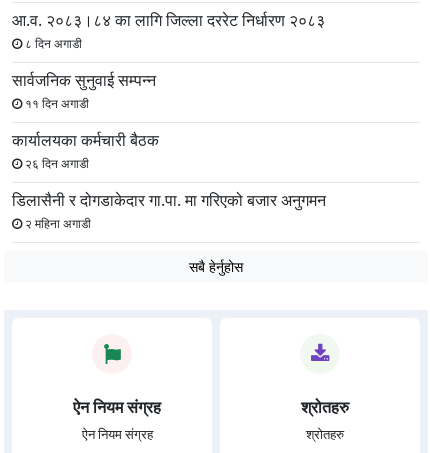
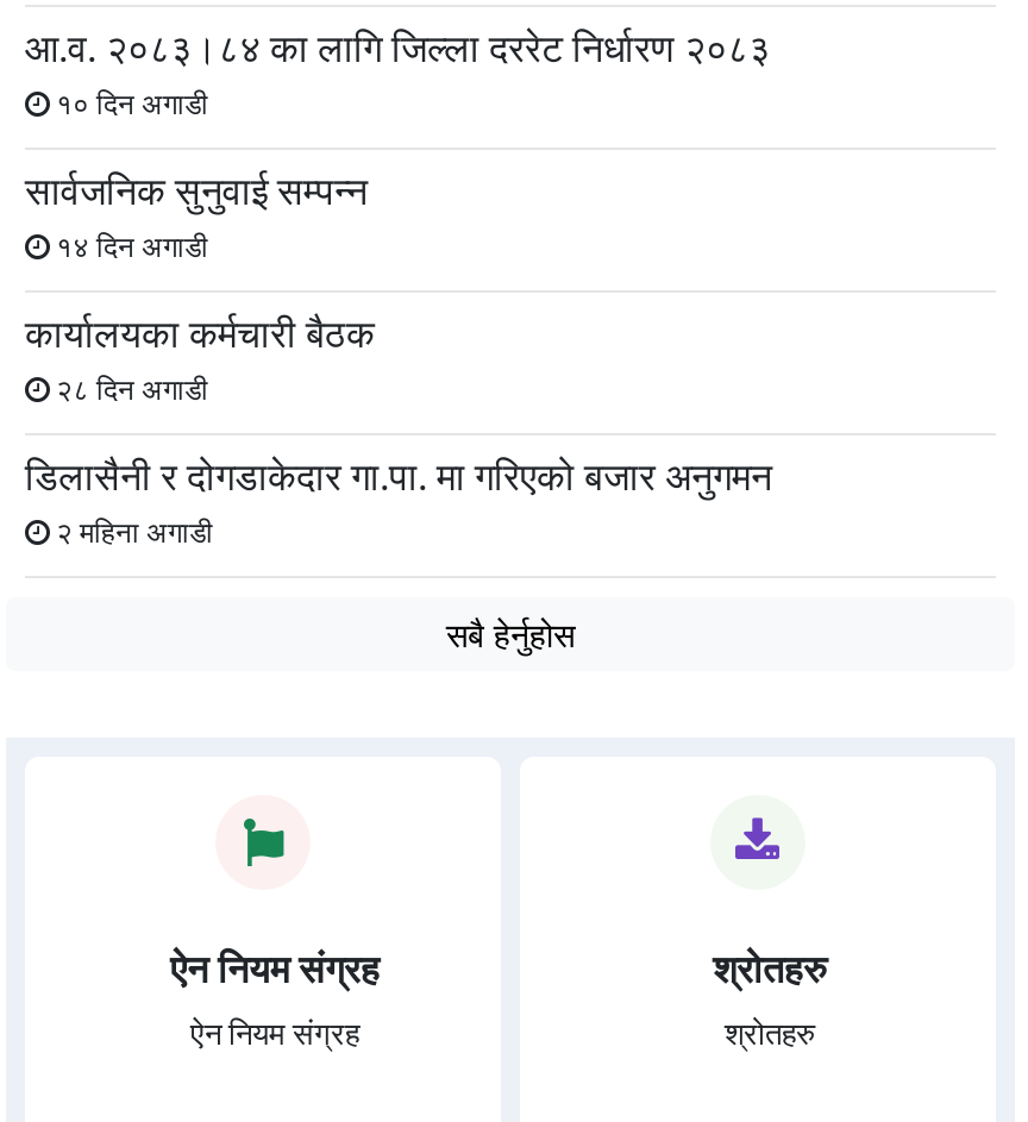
- ८ दिन अगाडी
+ १० दिन अगाडी

- ११ दिन अगाडी
+ १४ दिन अगाडी

- २६ दिन अगाडी
+ २८ दिन अगाडी
